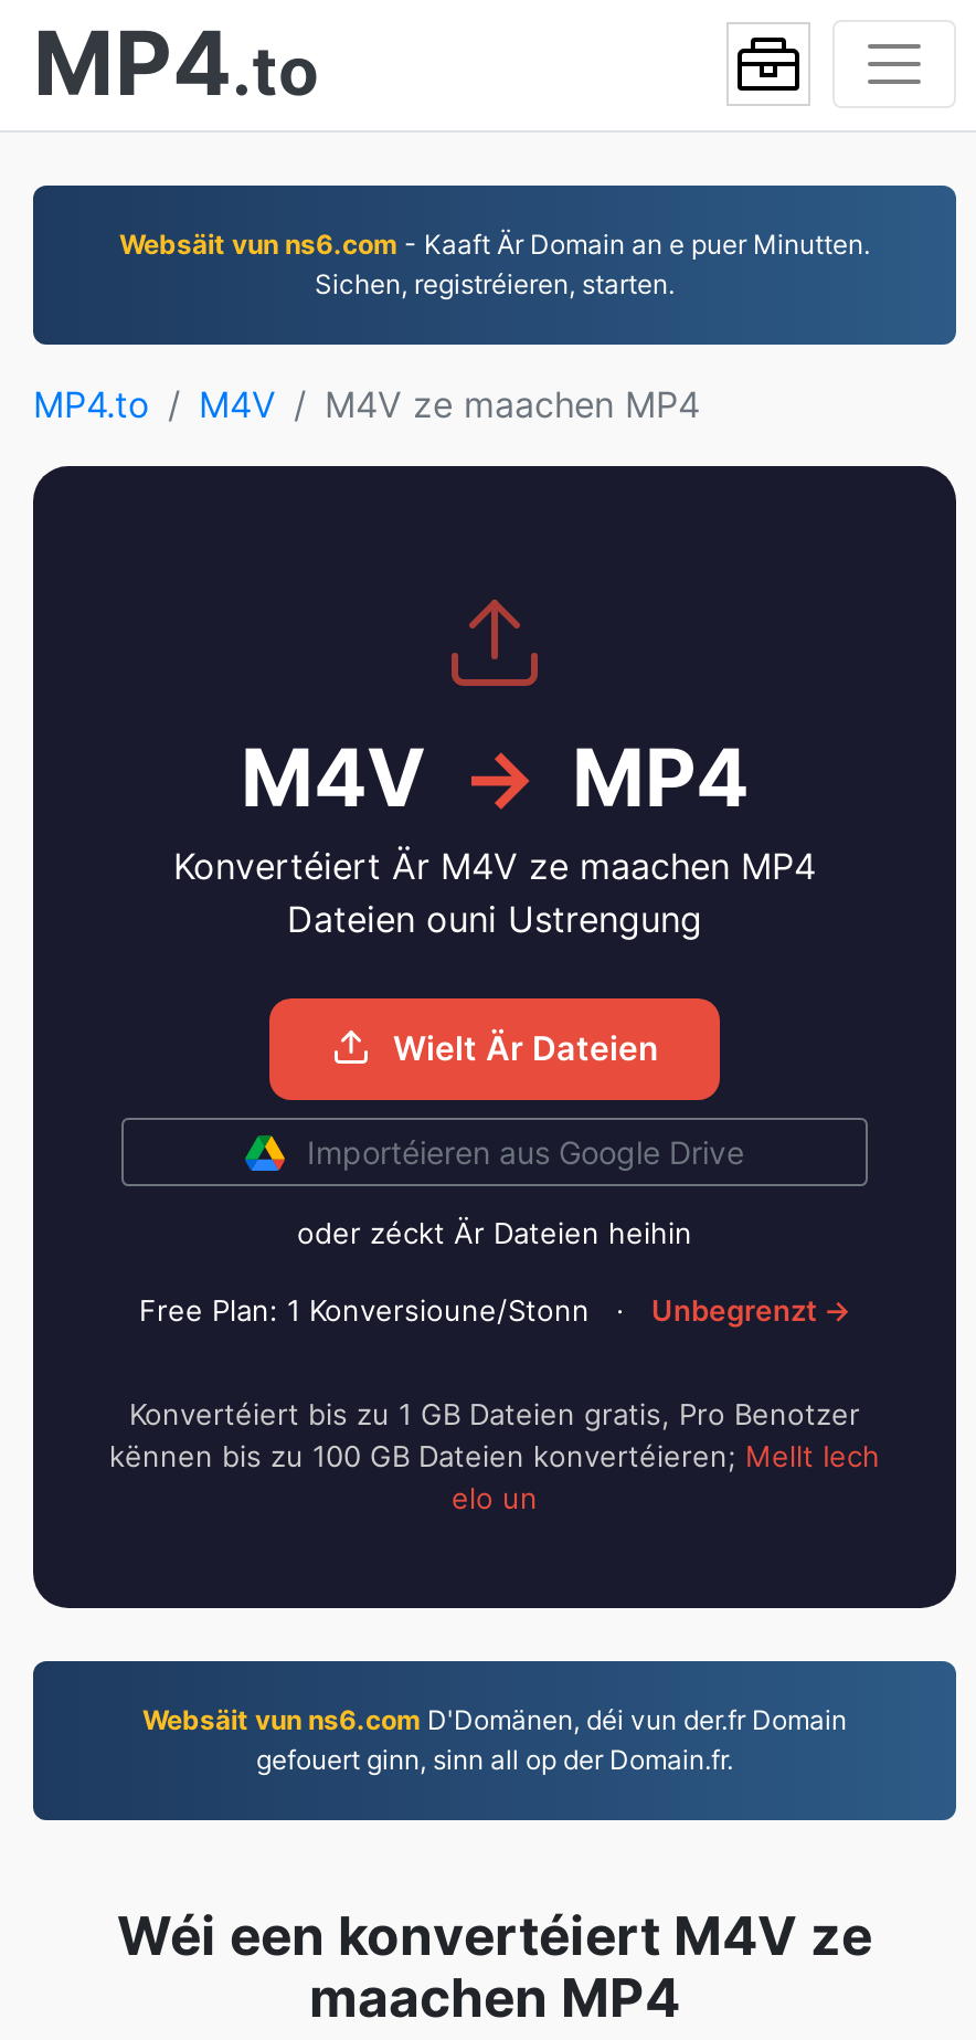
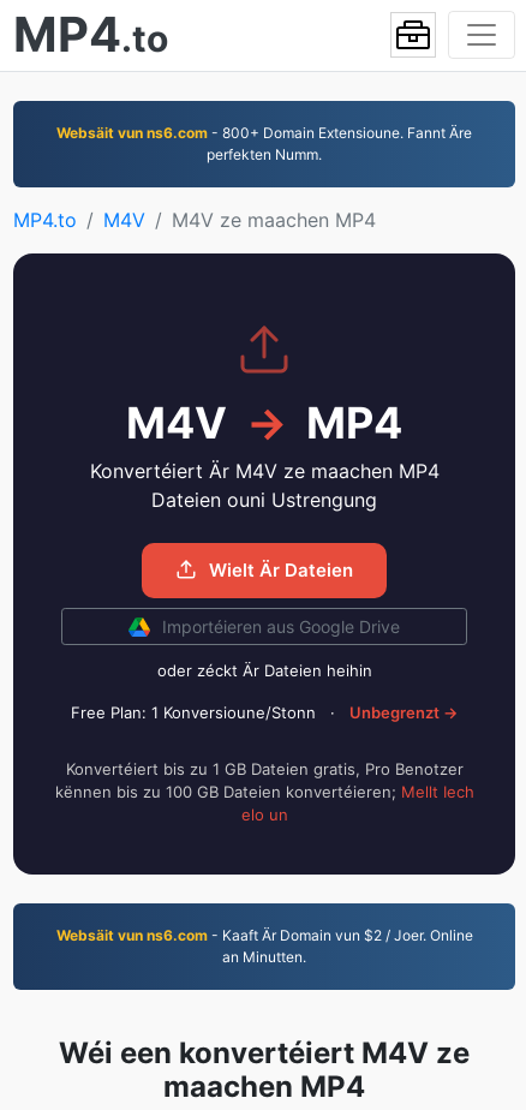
- Websäit vun ns6.com - Kaaft Är Domain an e puer Minutten.
- Sichen, registréieren, starten.
+ Websäit vun ns6.com - 800+ Domain Extensioune. Fannt Äre
+ perfekten Numm.

- Websäit vun ns6.com D'Domänen, déi vun der.fr Domain
- gefouert ginn, sinn all op der Domain.fr.
+ Websäit vun ns6.com - Kaaft Är Domain vun $2 / Joer. Online
+ an Minutten.
